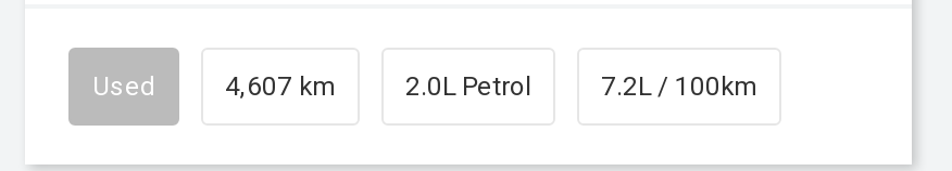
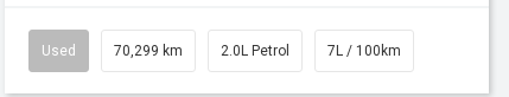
- 4,607 km
+ 70,299 km

- 7.2L / 100km
+ 7L / 100km
